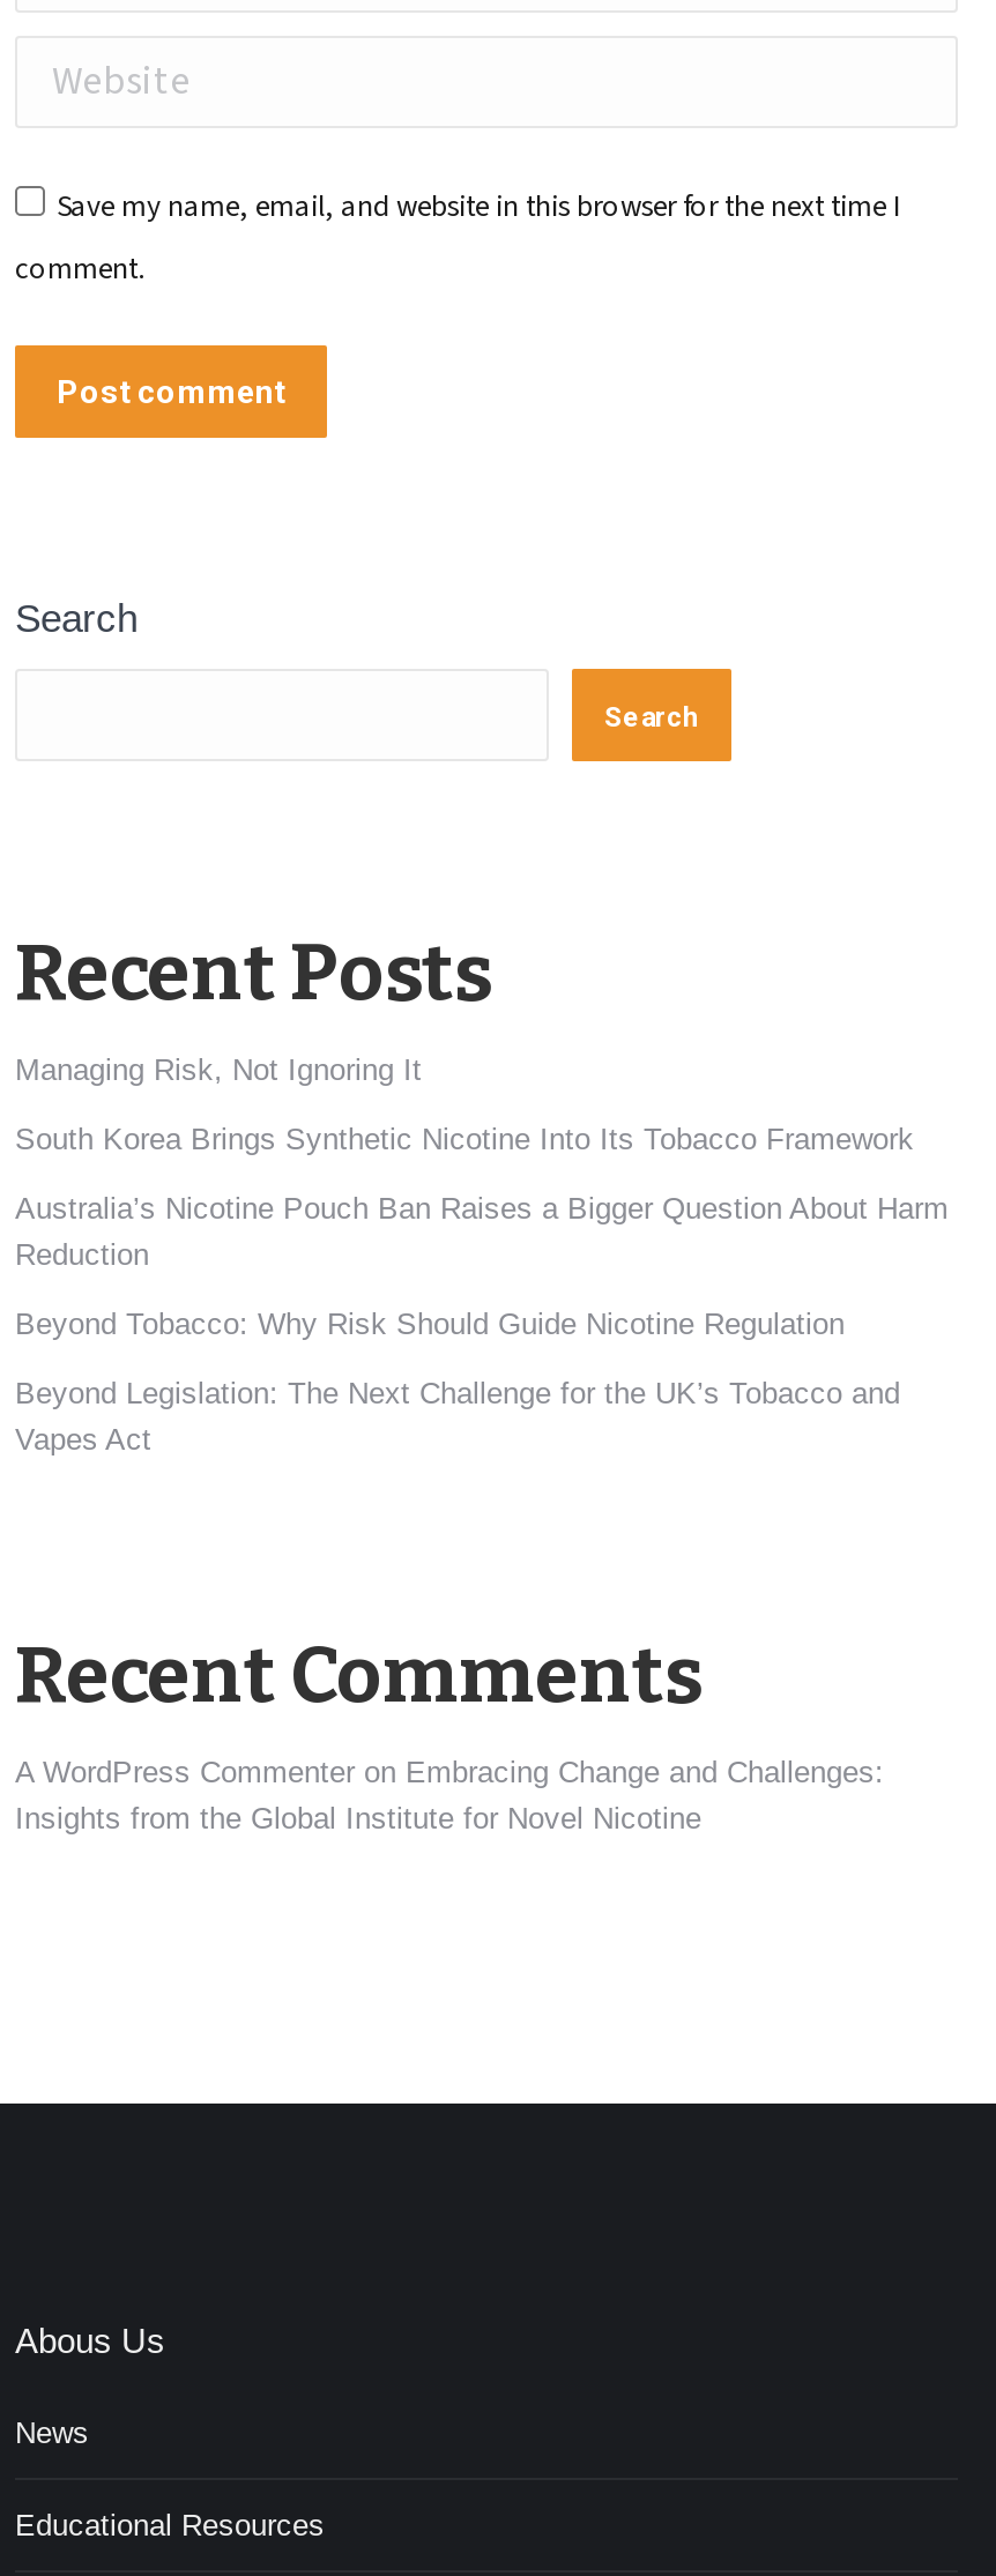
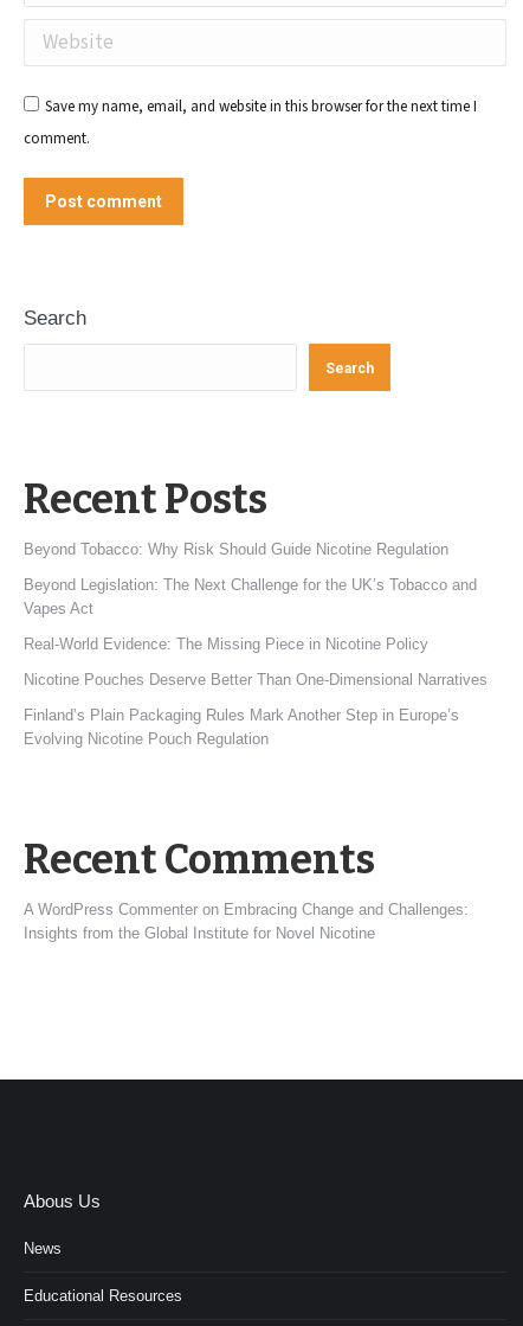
- Managing Risk, Not Ignoring It
- South Korea Brings Synthetic Nicotine Into Its Tobacco Framework
- Australia’s Nicotine Pouch Ban Raises a Bigger Question About Harm
- Reduction

moved up: Beyond Tobacco: Why Risk Should Guide Nicotine Regulation | Beyond Legislation: The Next Challenge for the UK’s Tobacco and | Vapes Act

+ Real-World Evidence: The Missing Piece in Nicotine Policy
+ Nicotine Pouches Deserve Better Than One-Dimensional Narratives
+ Finland’s Plain Packaging Rules Mark Another Step in Europe’s
+ Evolving Nicotine Pouch Regulation
